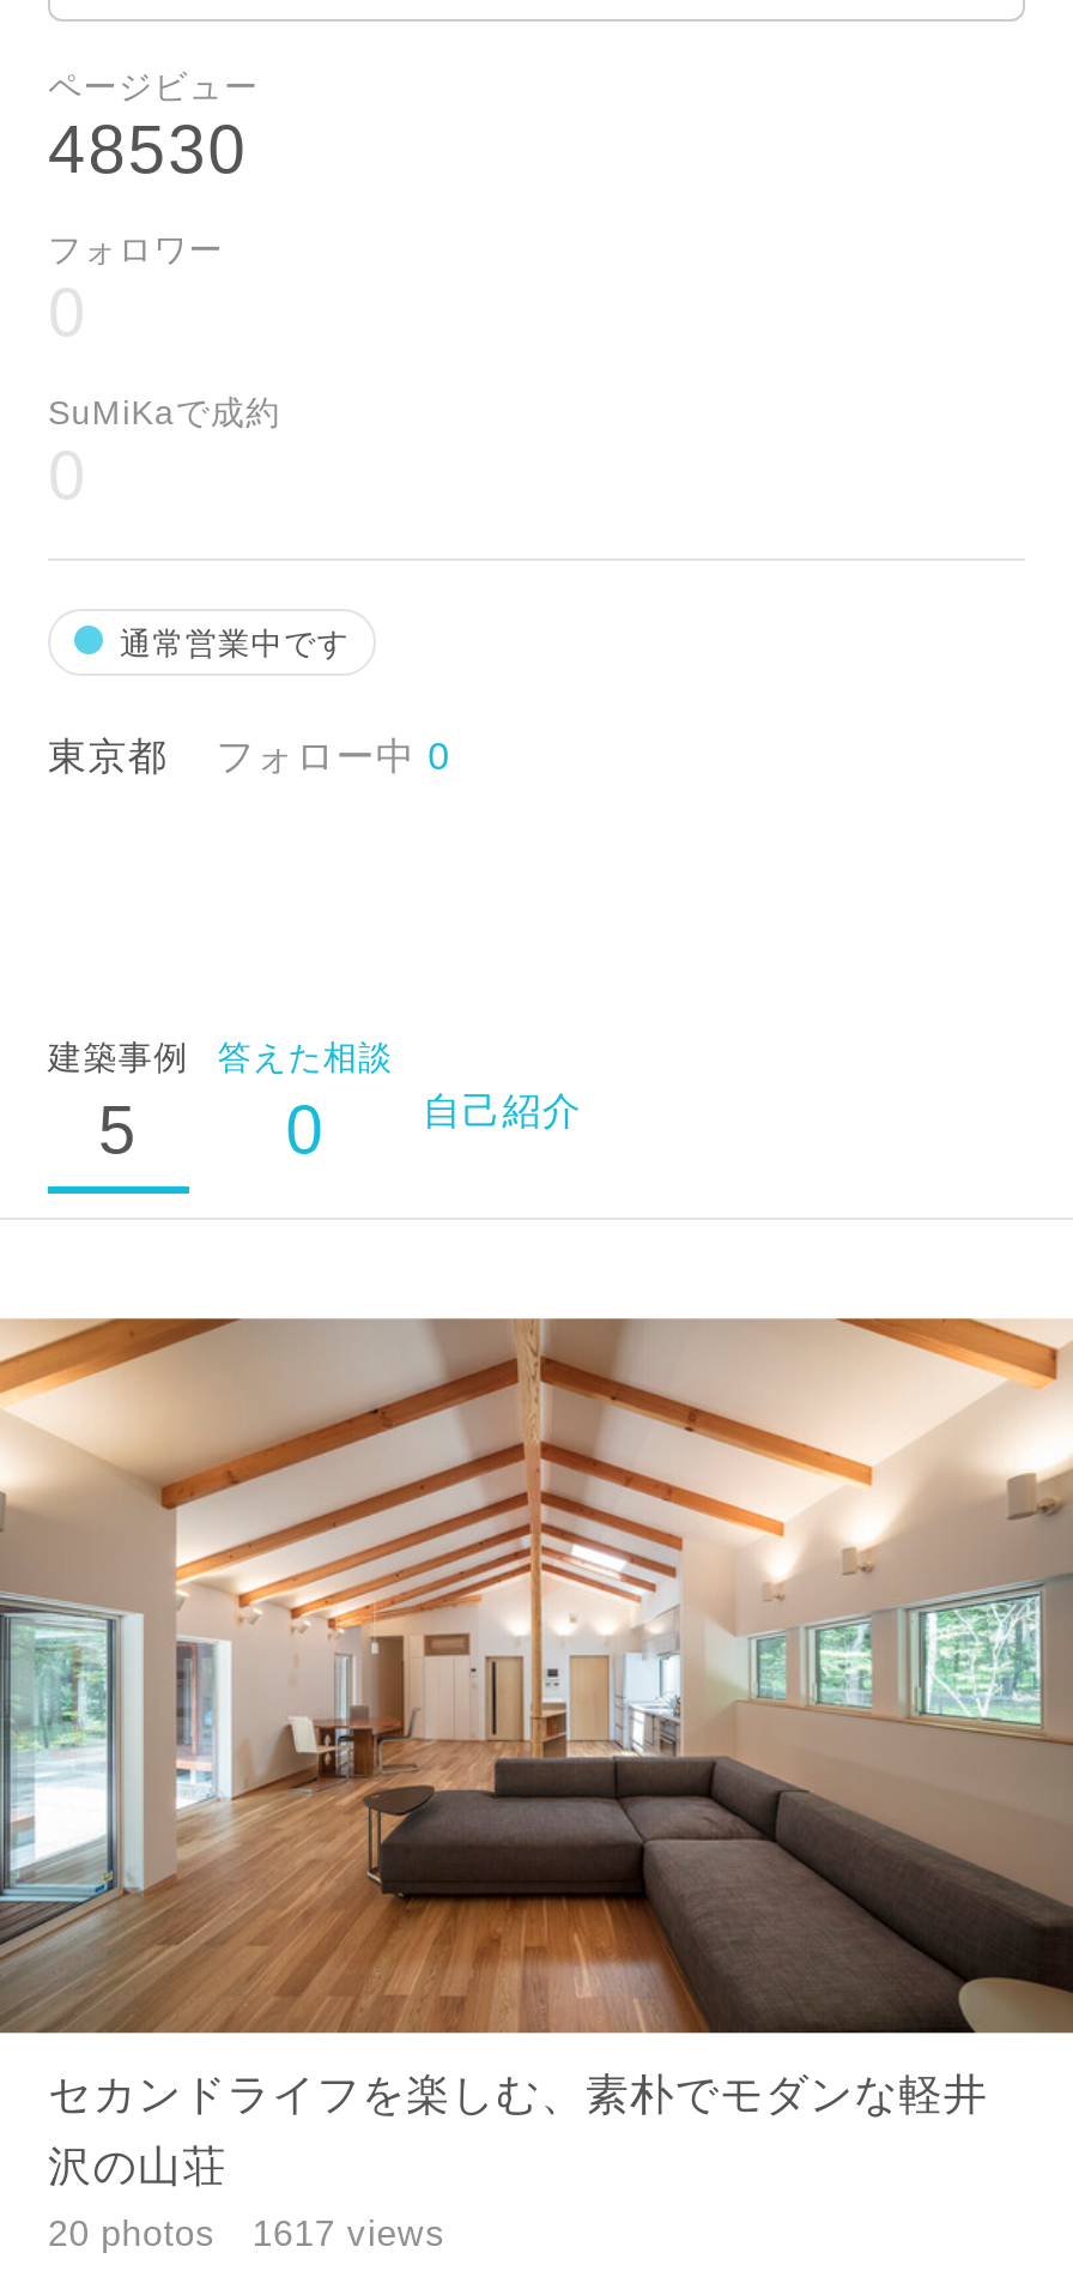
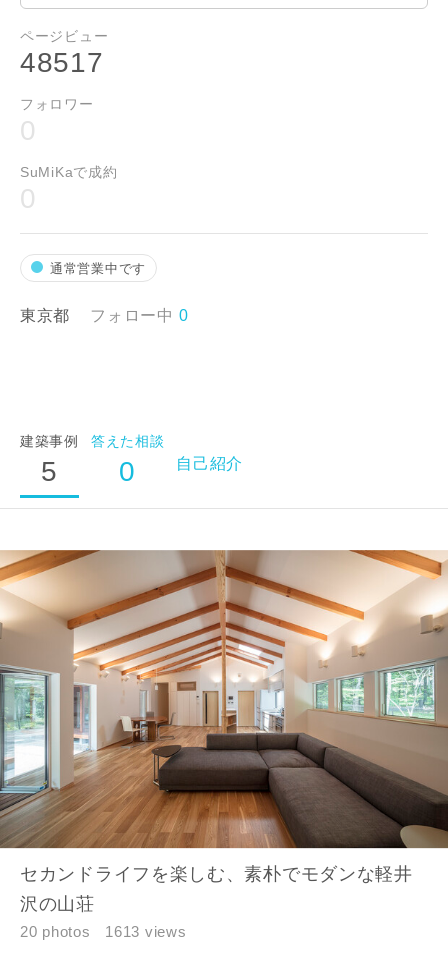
- 48530
+ 48517

- 20 photos 1617 views
+ 20 photos 1613 views
